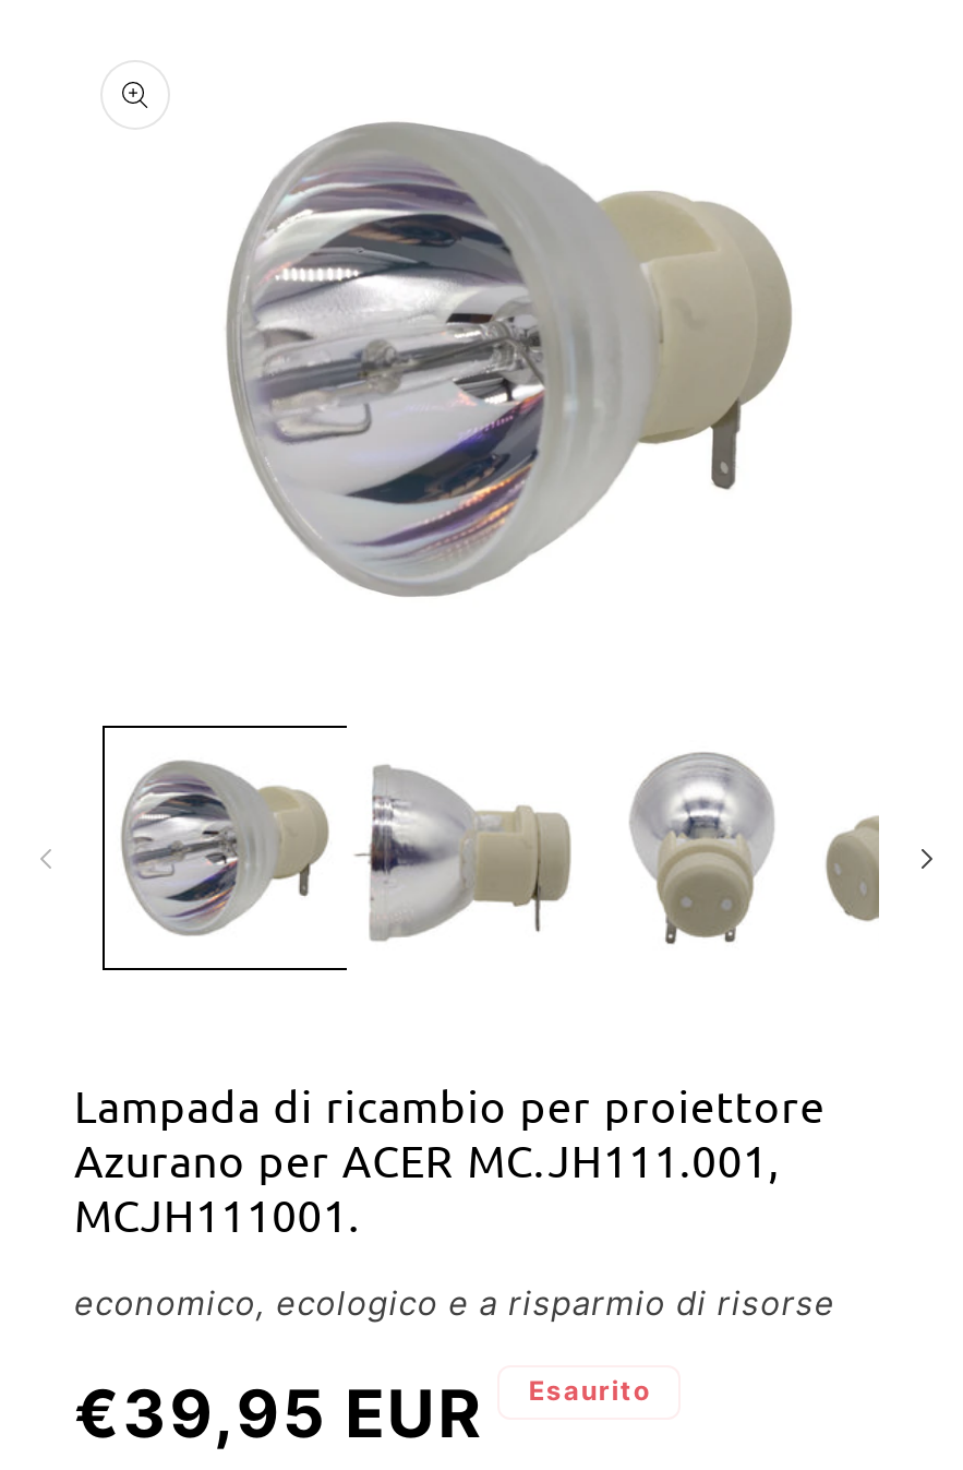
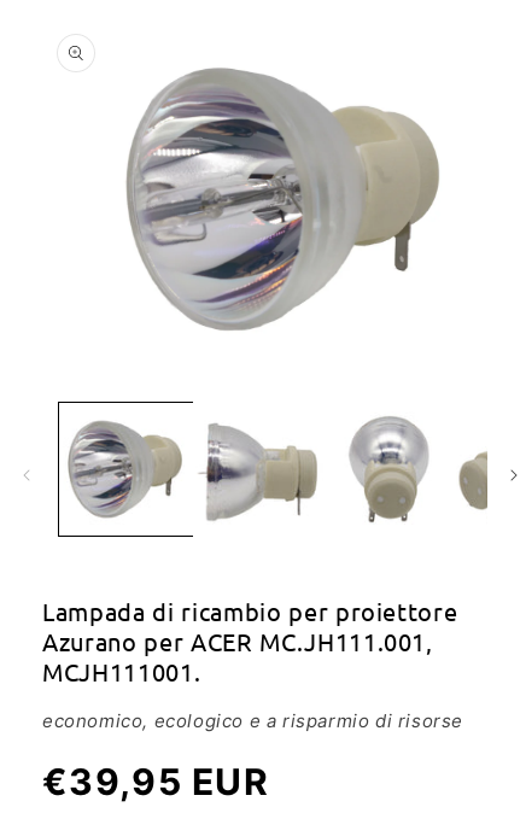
- Esaurito
